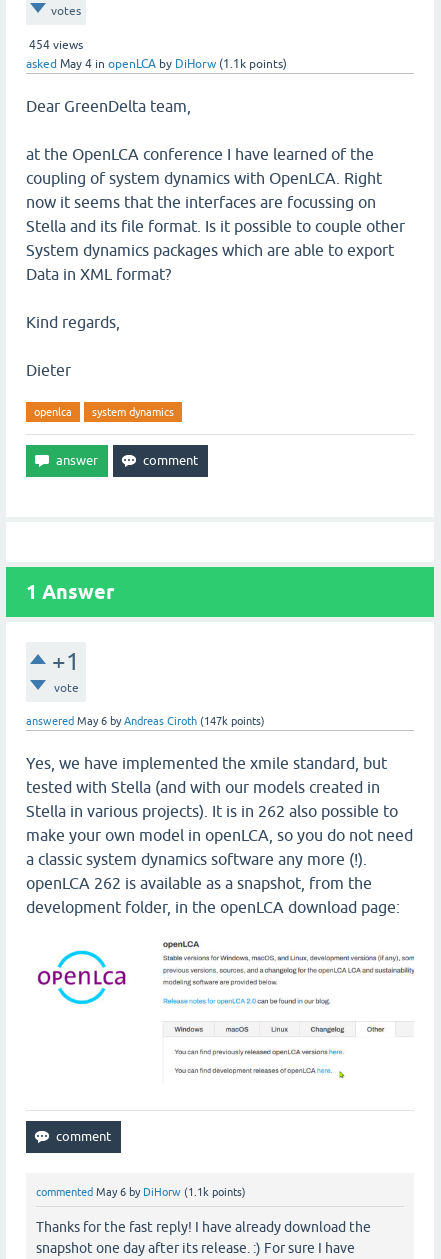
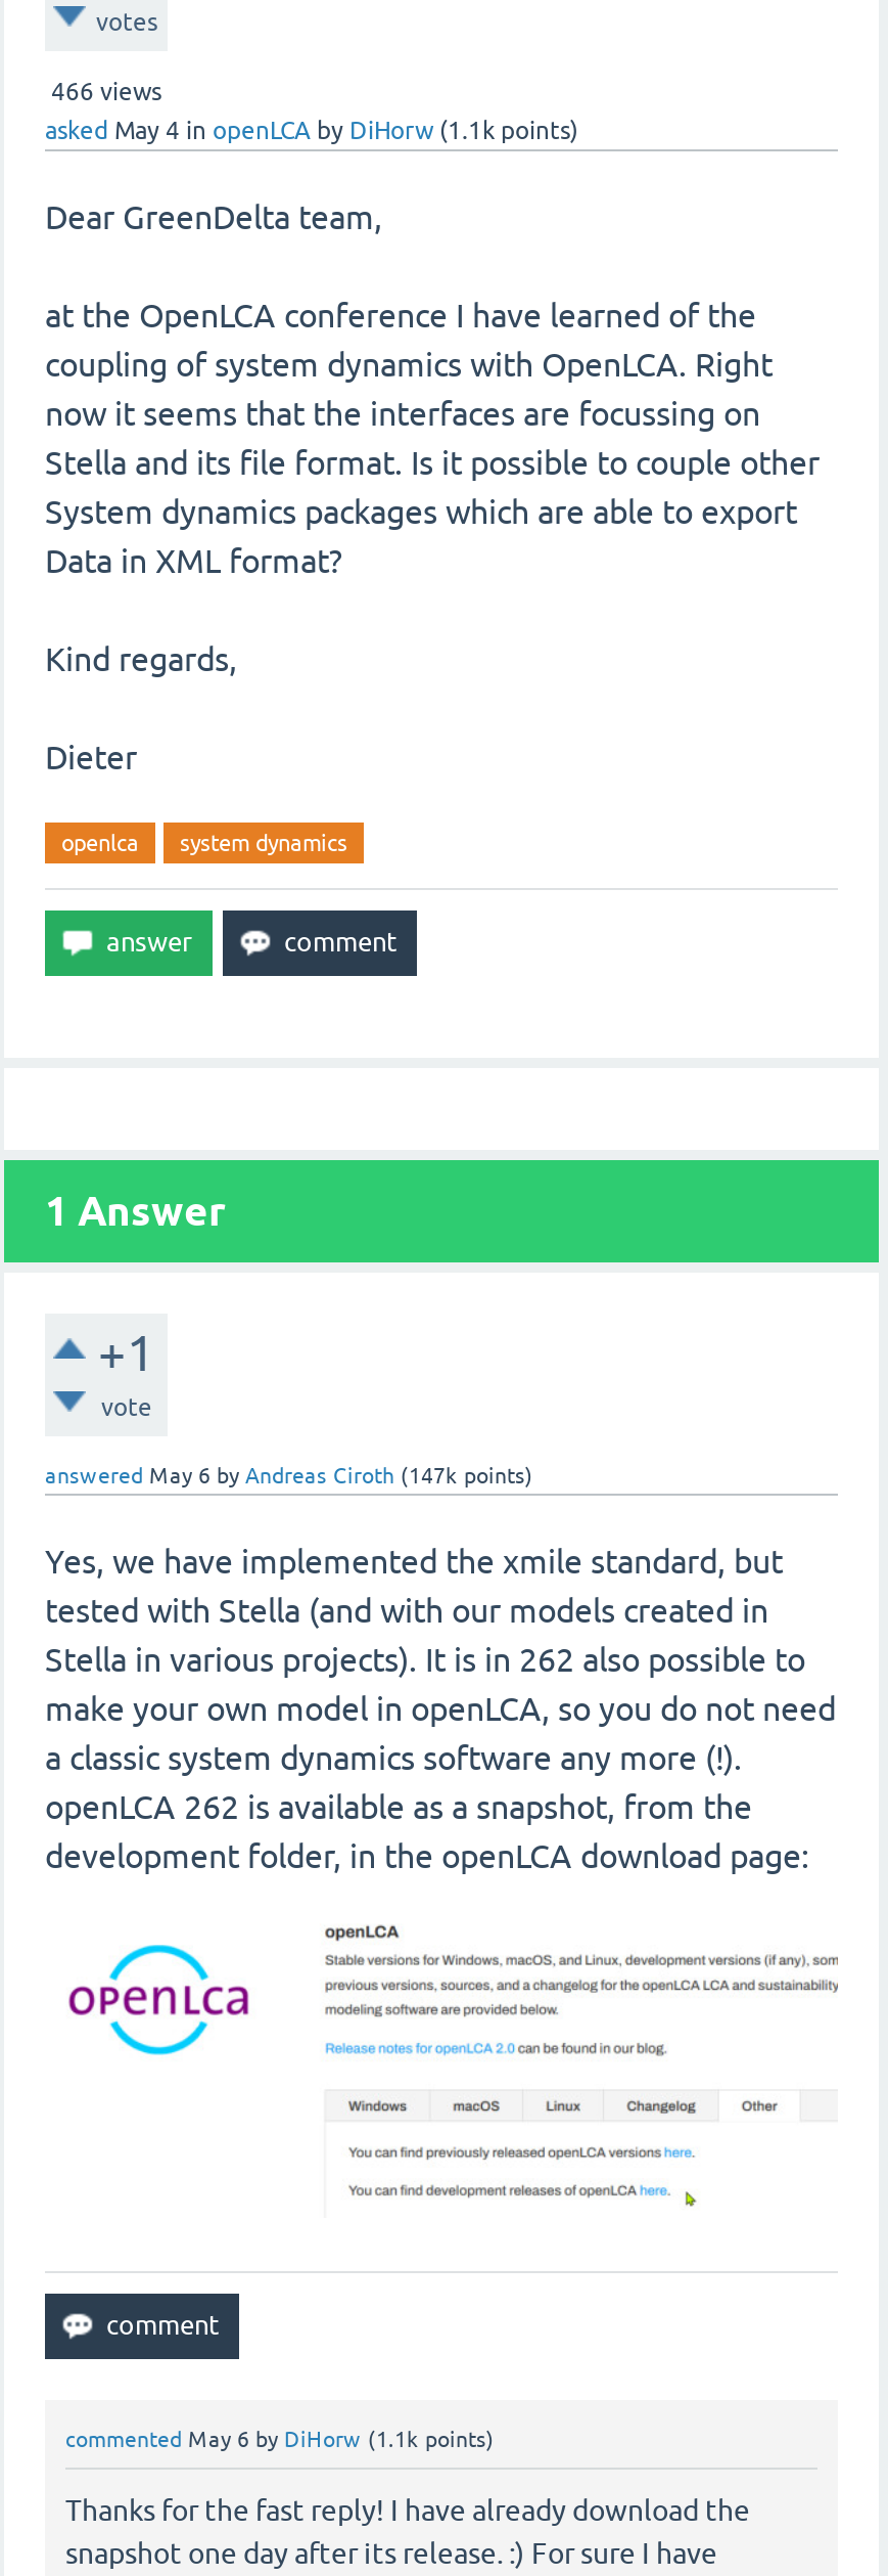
- 454 views
+ 466 views
